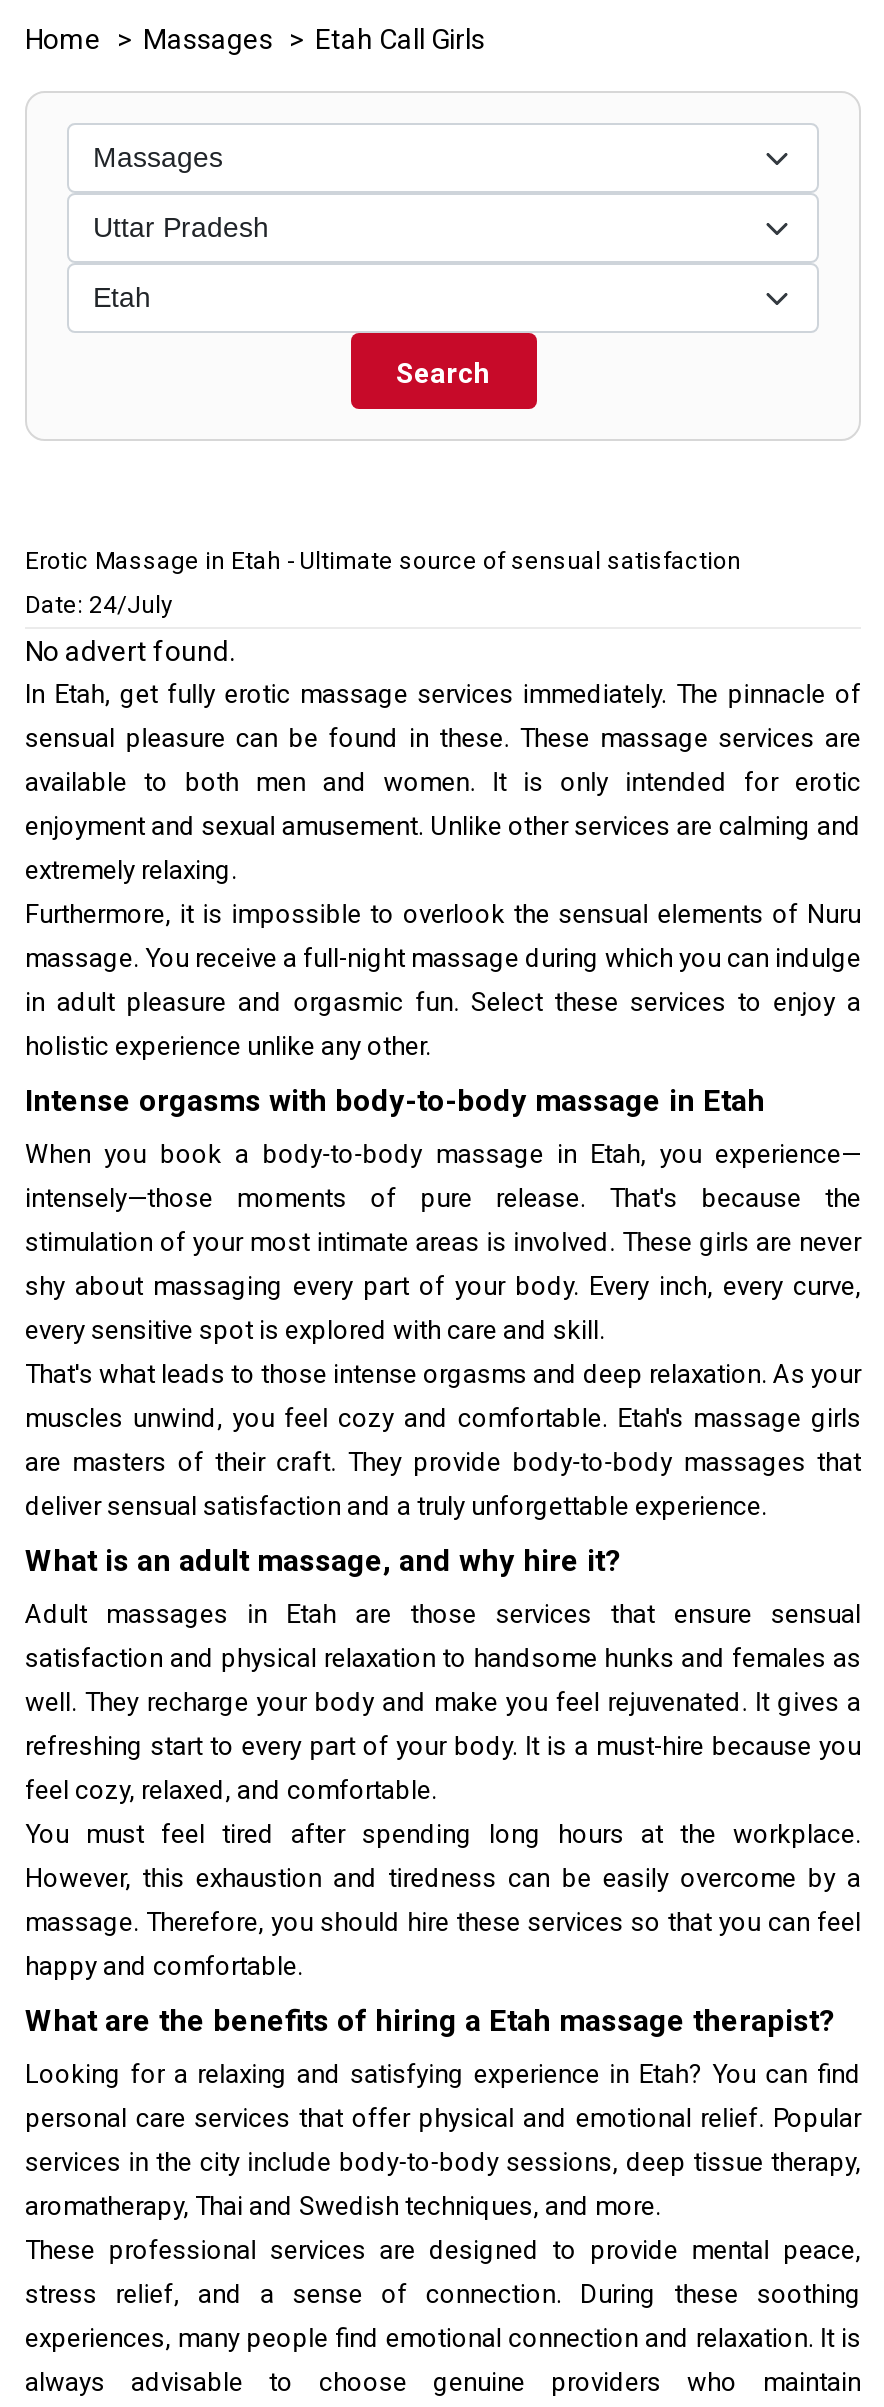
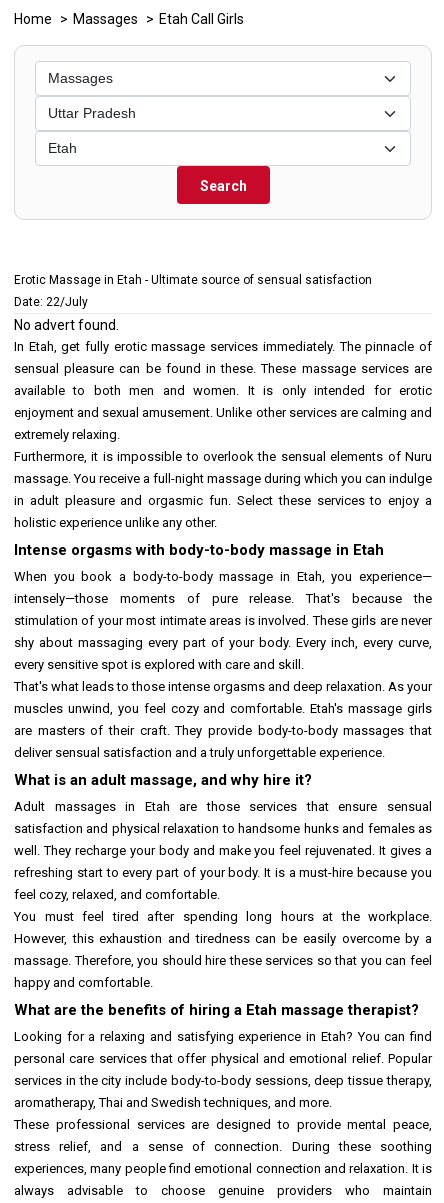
- Date: 24/July
+ Date: 22/July
